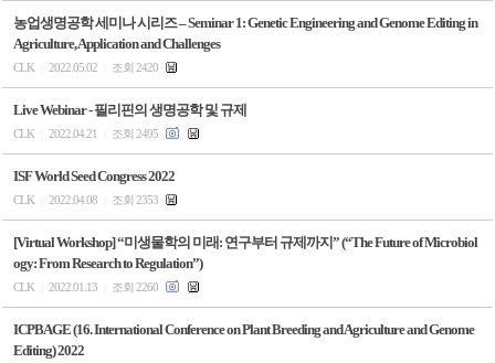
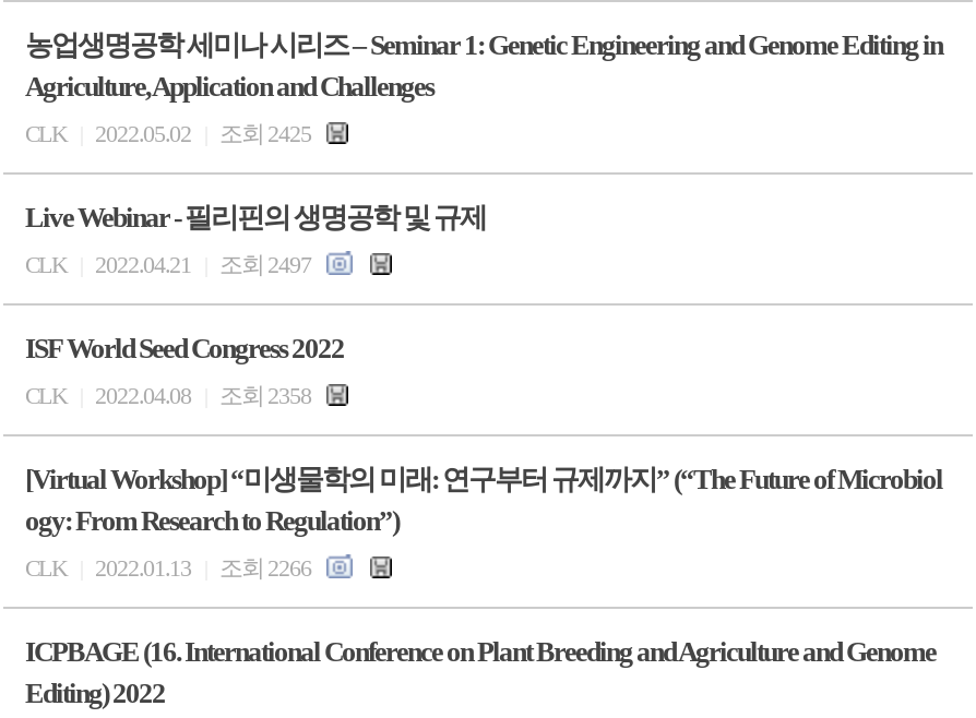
- CLK 2022.05.02 조회 2420
+ CLK 2022.05.02 조회 2425

- CLK 2022.04.21 조회 2495
+ CLK 2022.04.21 조회 2497

- CLK 2022.04.08 조회 2353
+ CLK 2022.04.08 조회 2358

- CLK 2022.01.13 조회 2260
+ CLK 2022.01.13 조회 2266
